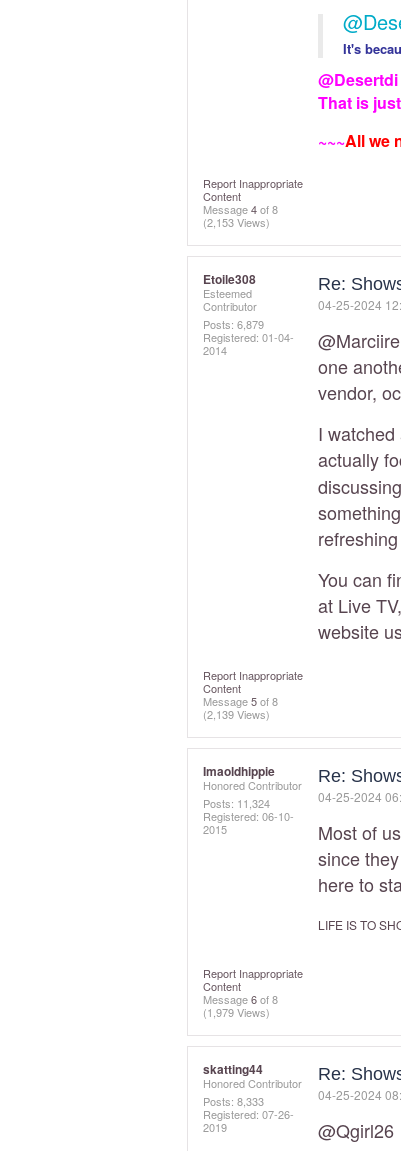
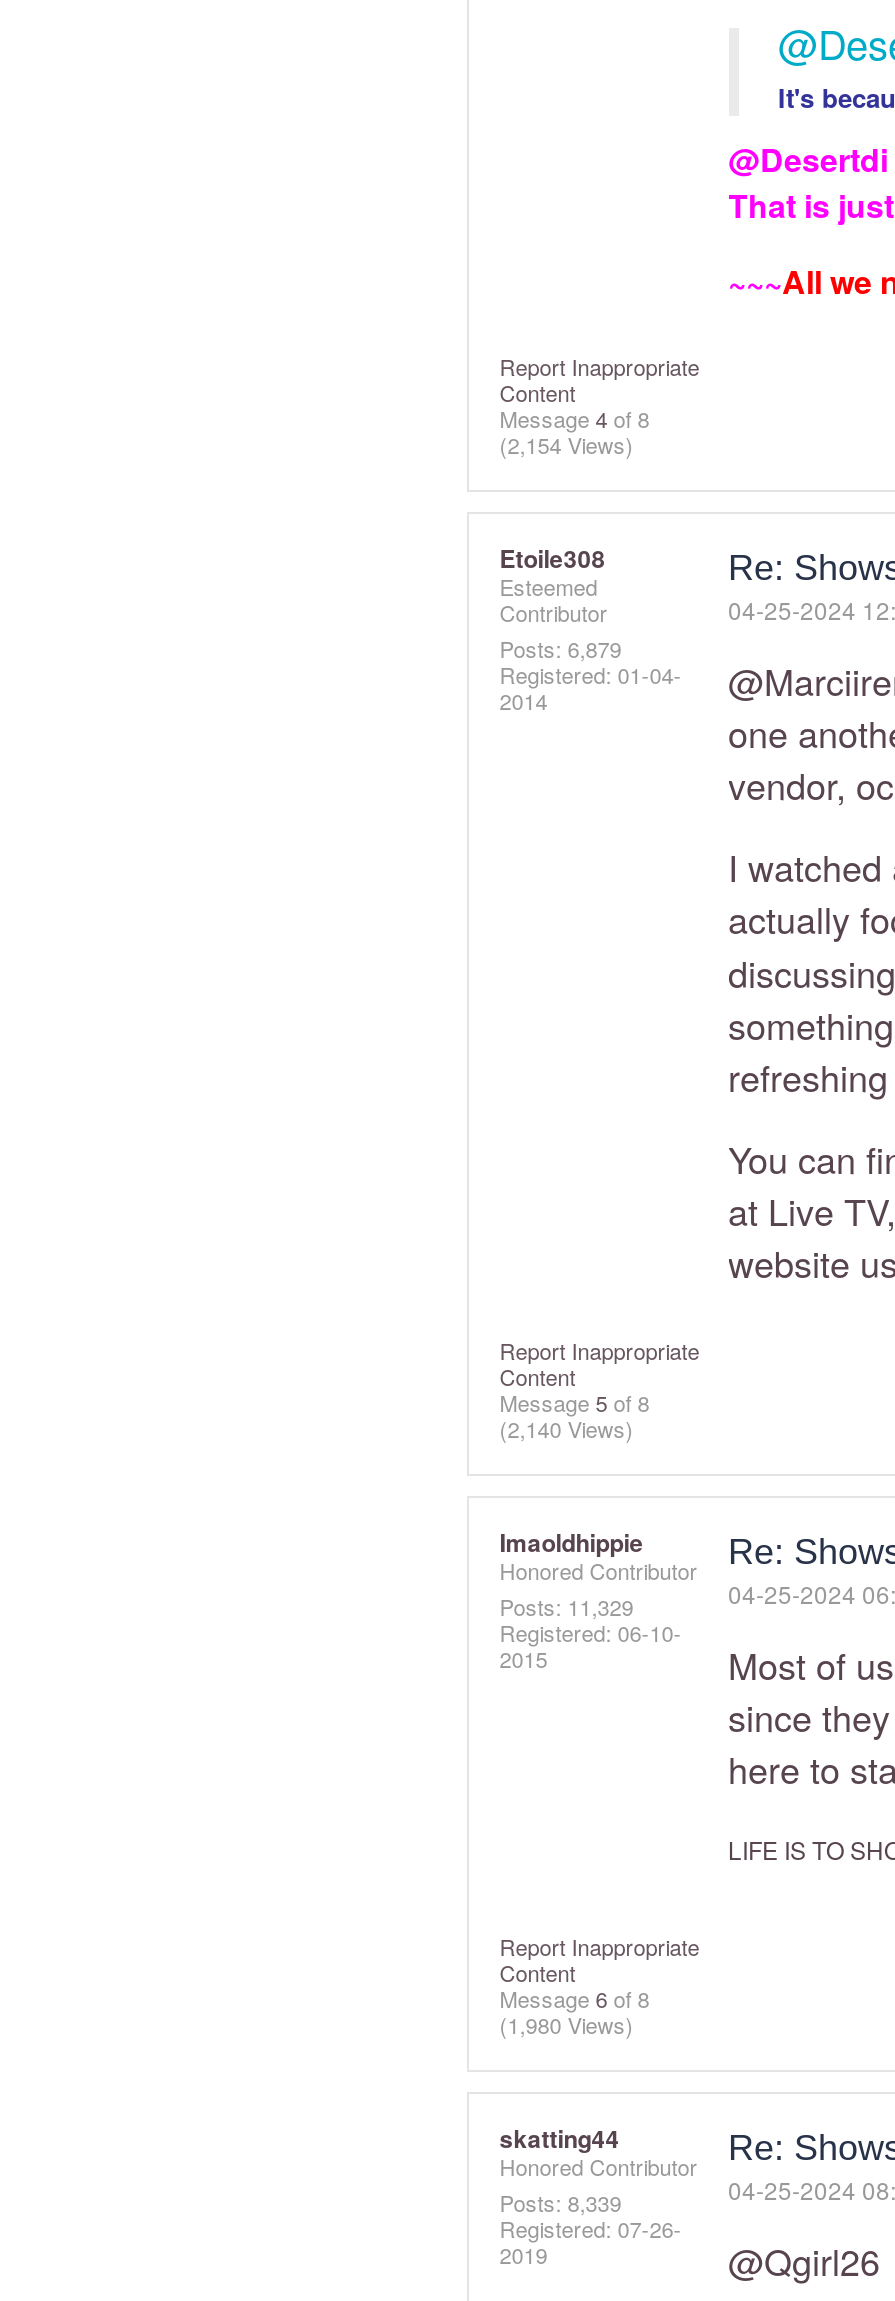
- (2,153 Views)
+ (2,154 Views)

- (2,139 Views)
+ (2,140 Views)

- Posts: 11,324
+ Posts: 11,329

- (1,979 Views)
+ (1,980 Views)

- Posts: 8,333
+ Posts: 8,339
